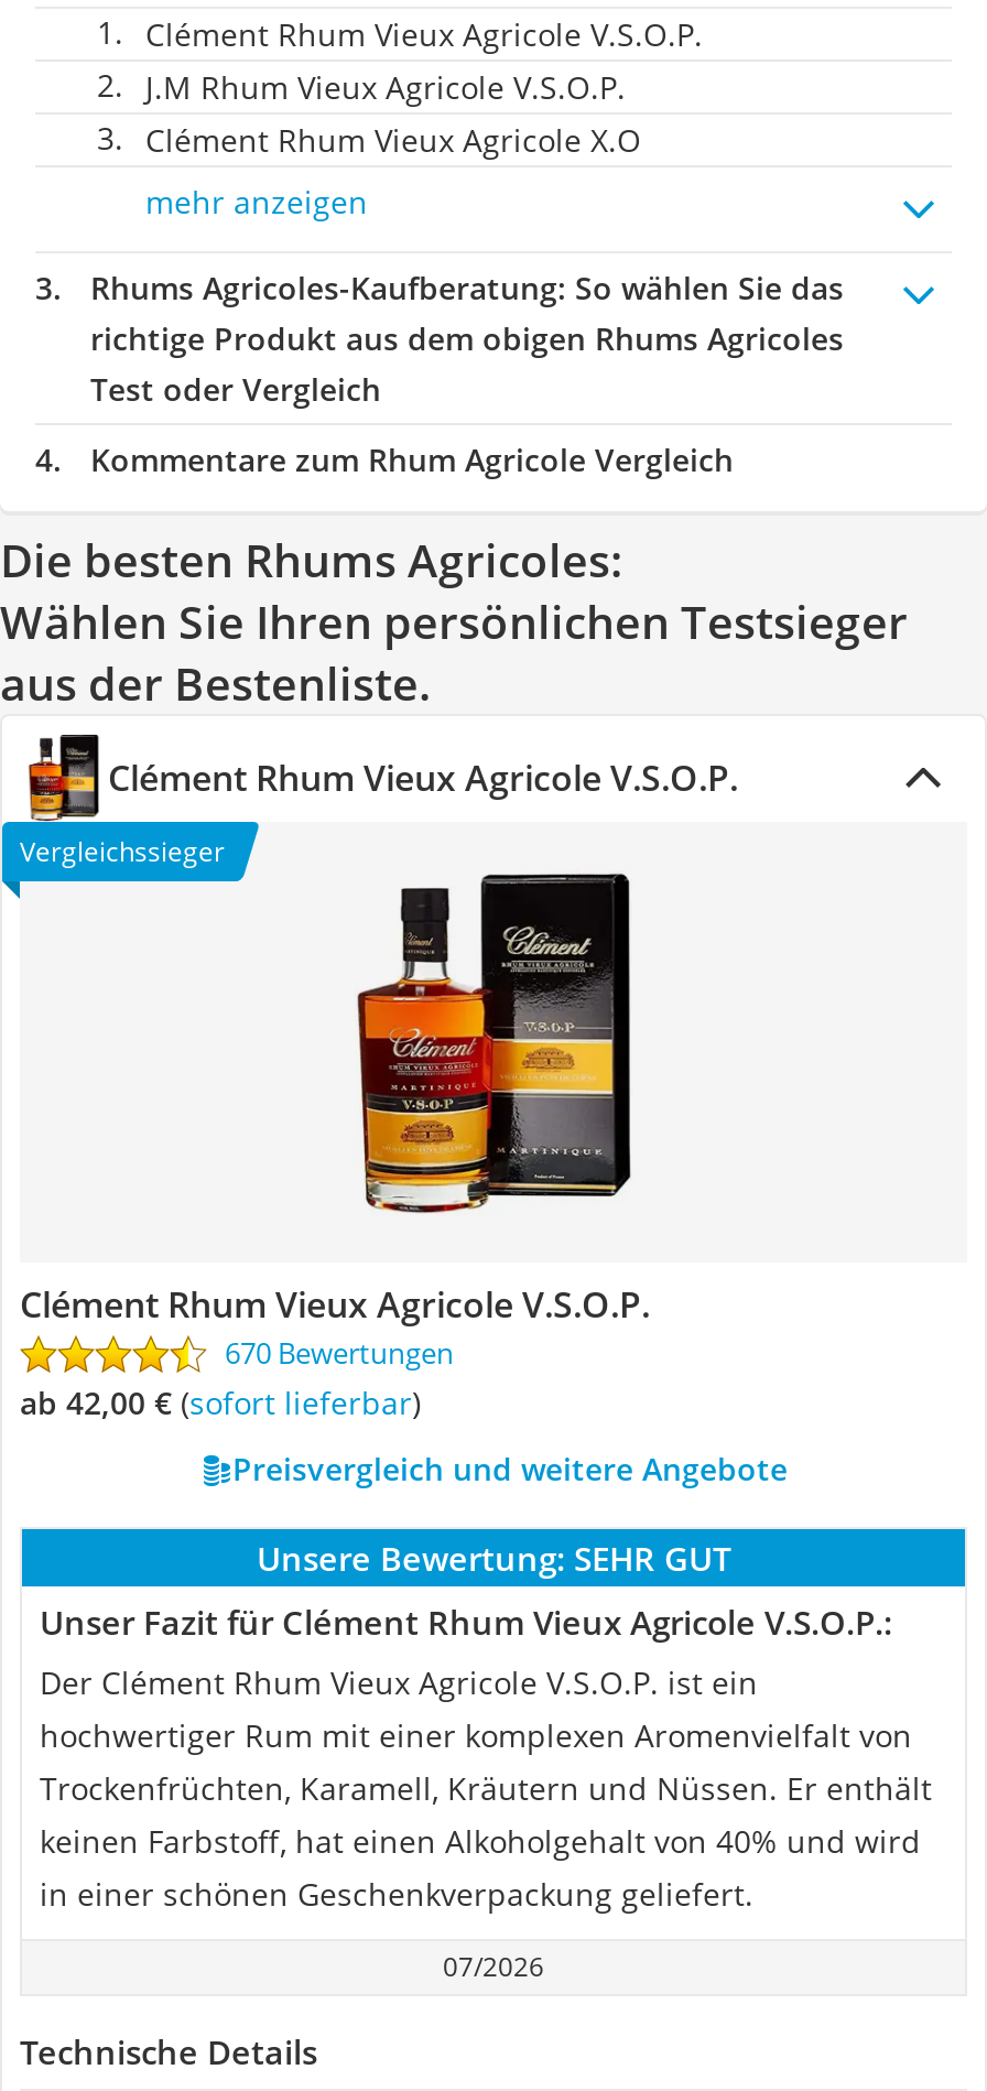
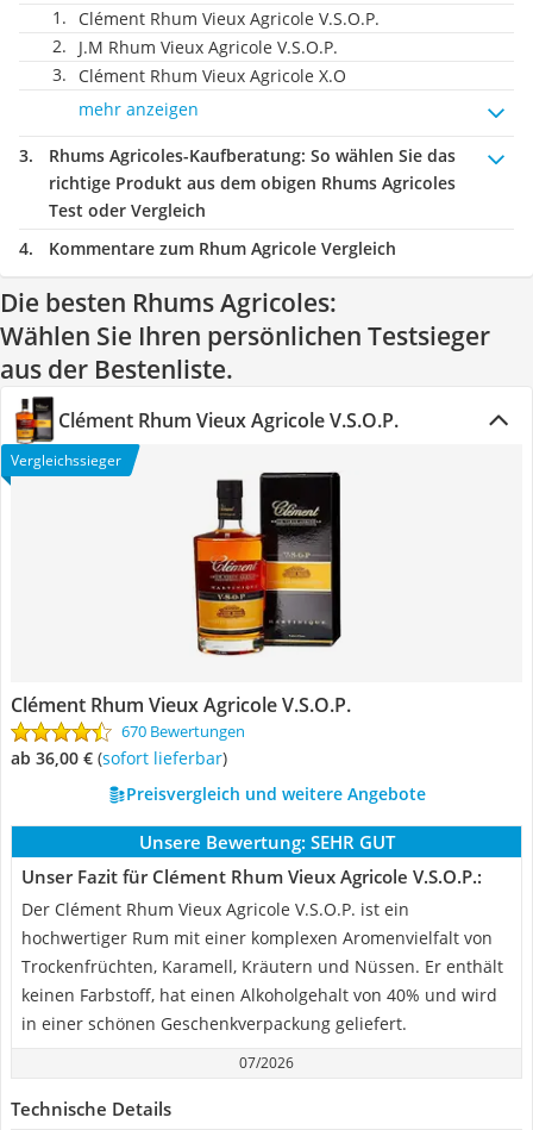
- ab 42,00 €( Sofort lieferbar)
+ ab 36,00 €( Sofort lieferbar)
